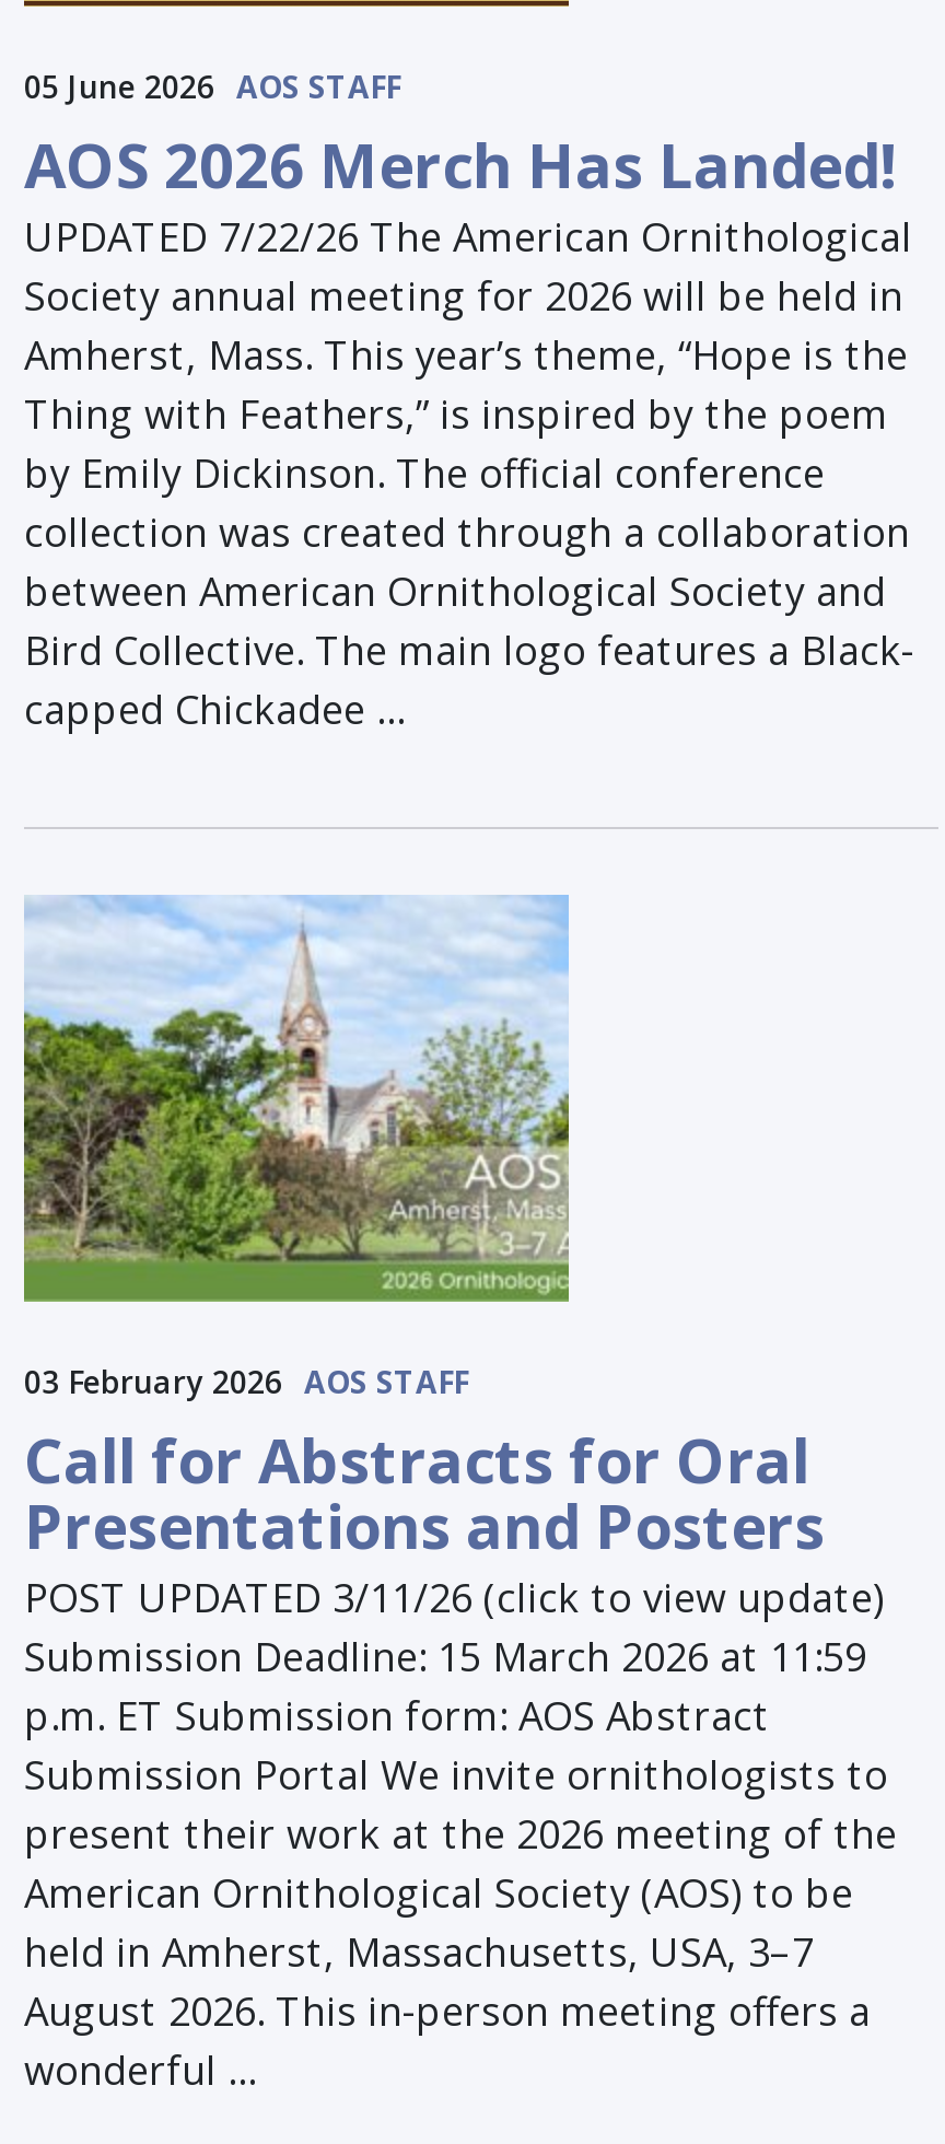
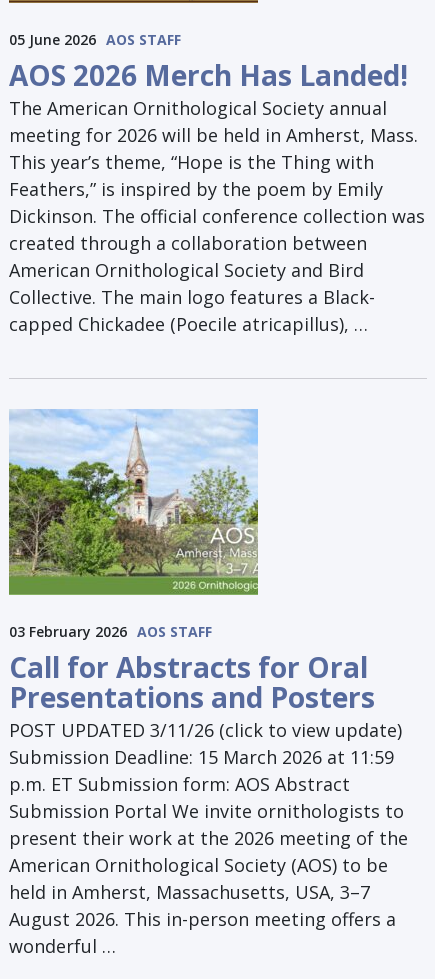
- UPDATED 7/22/26 The American Ornithological
- Society annual meeting for 2026 will be held in
- Amherst, Mass. This year’s theme, “Hope is the
- Thing with Feathers,” is inspired by the poem
- by Emily Dickinson. The official conference
- collection was created through a collaboration
- between American Ornithological Society and
- Bird Collective. The main logo features a Black-
- capped Chickadee …
+ The American Ornithological Society annual
+ meeting for 2026 will be held in Amherst, Mass.
+ This year’s theme, “Hope is the Thing with
+ Feathers,” is inspired by the poem by Emily
+ Dickinson. The official conference collection was
+ created through a collaboration between
+ American Ornithological Society and Bird
+ Collective. The main logo features a Black-
+ capped Chickadee (Poecile atricapillus), …
